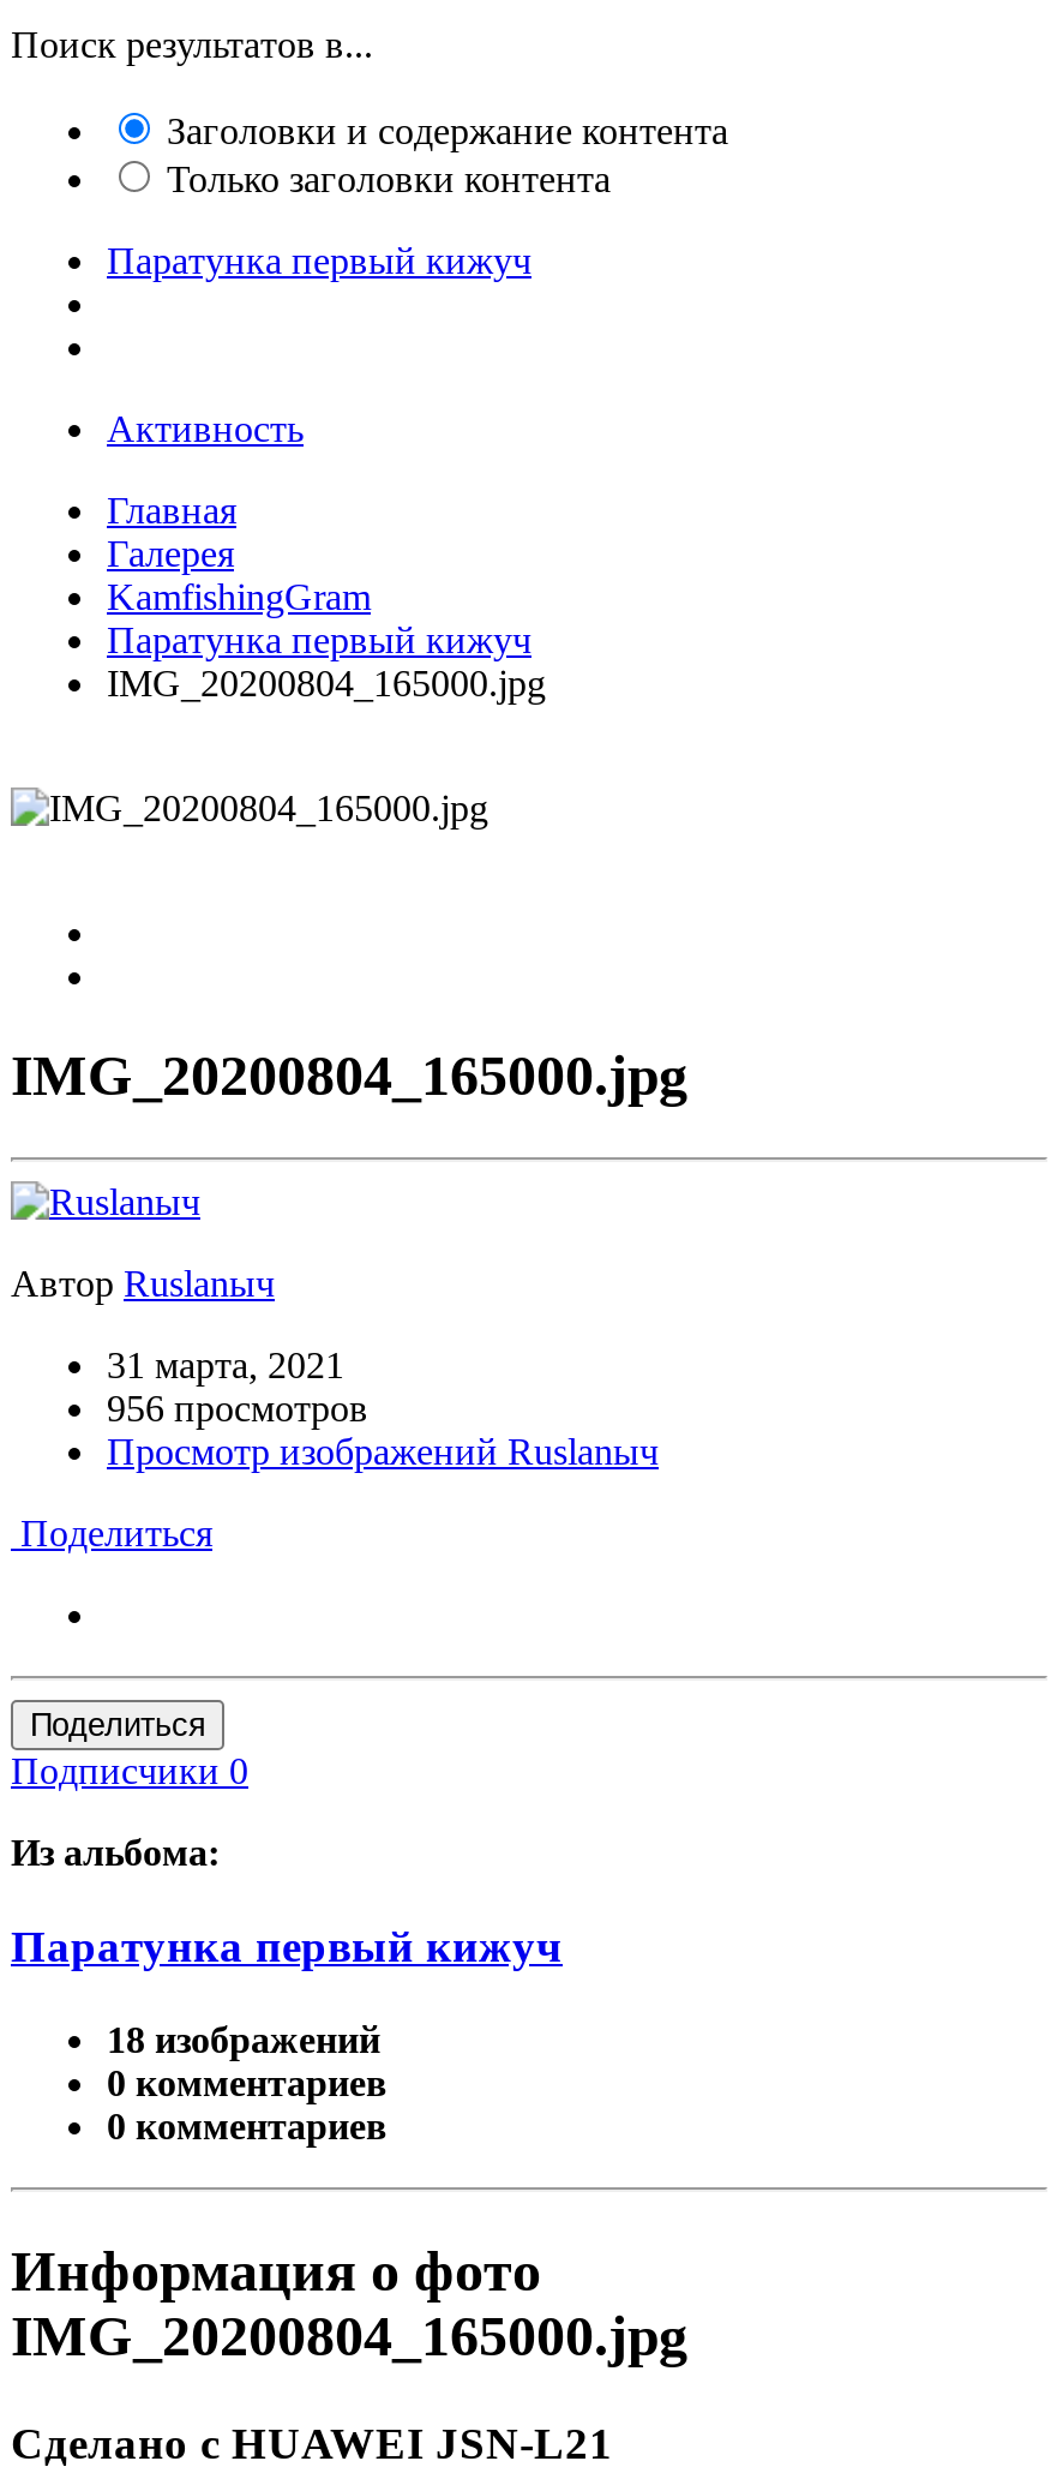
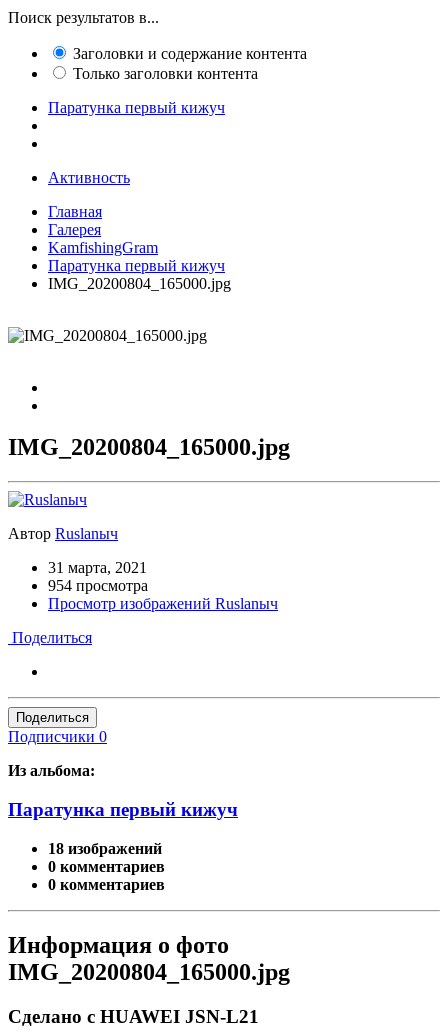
- 956 просмотров
+ 954 просмотра
